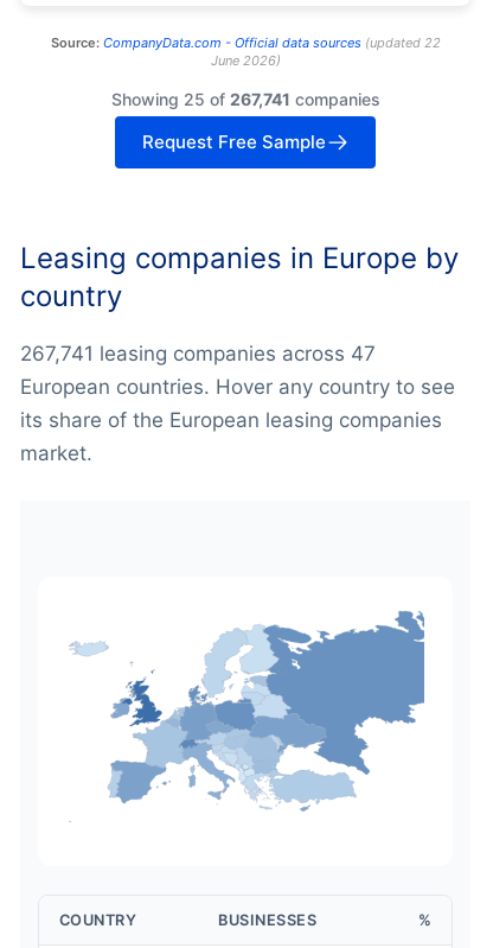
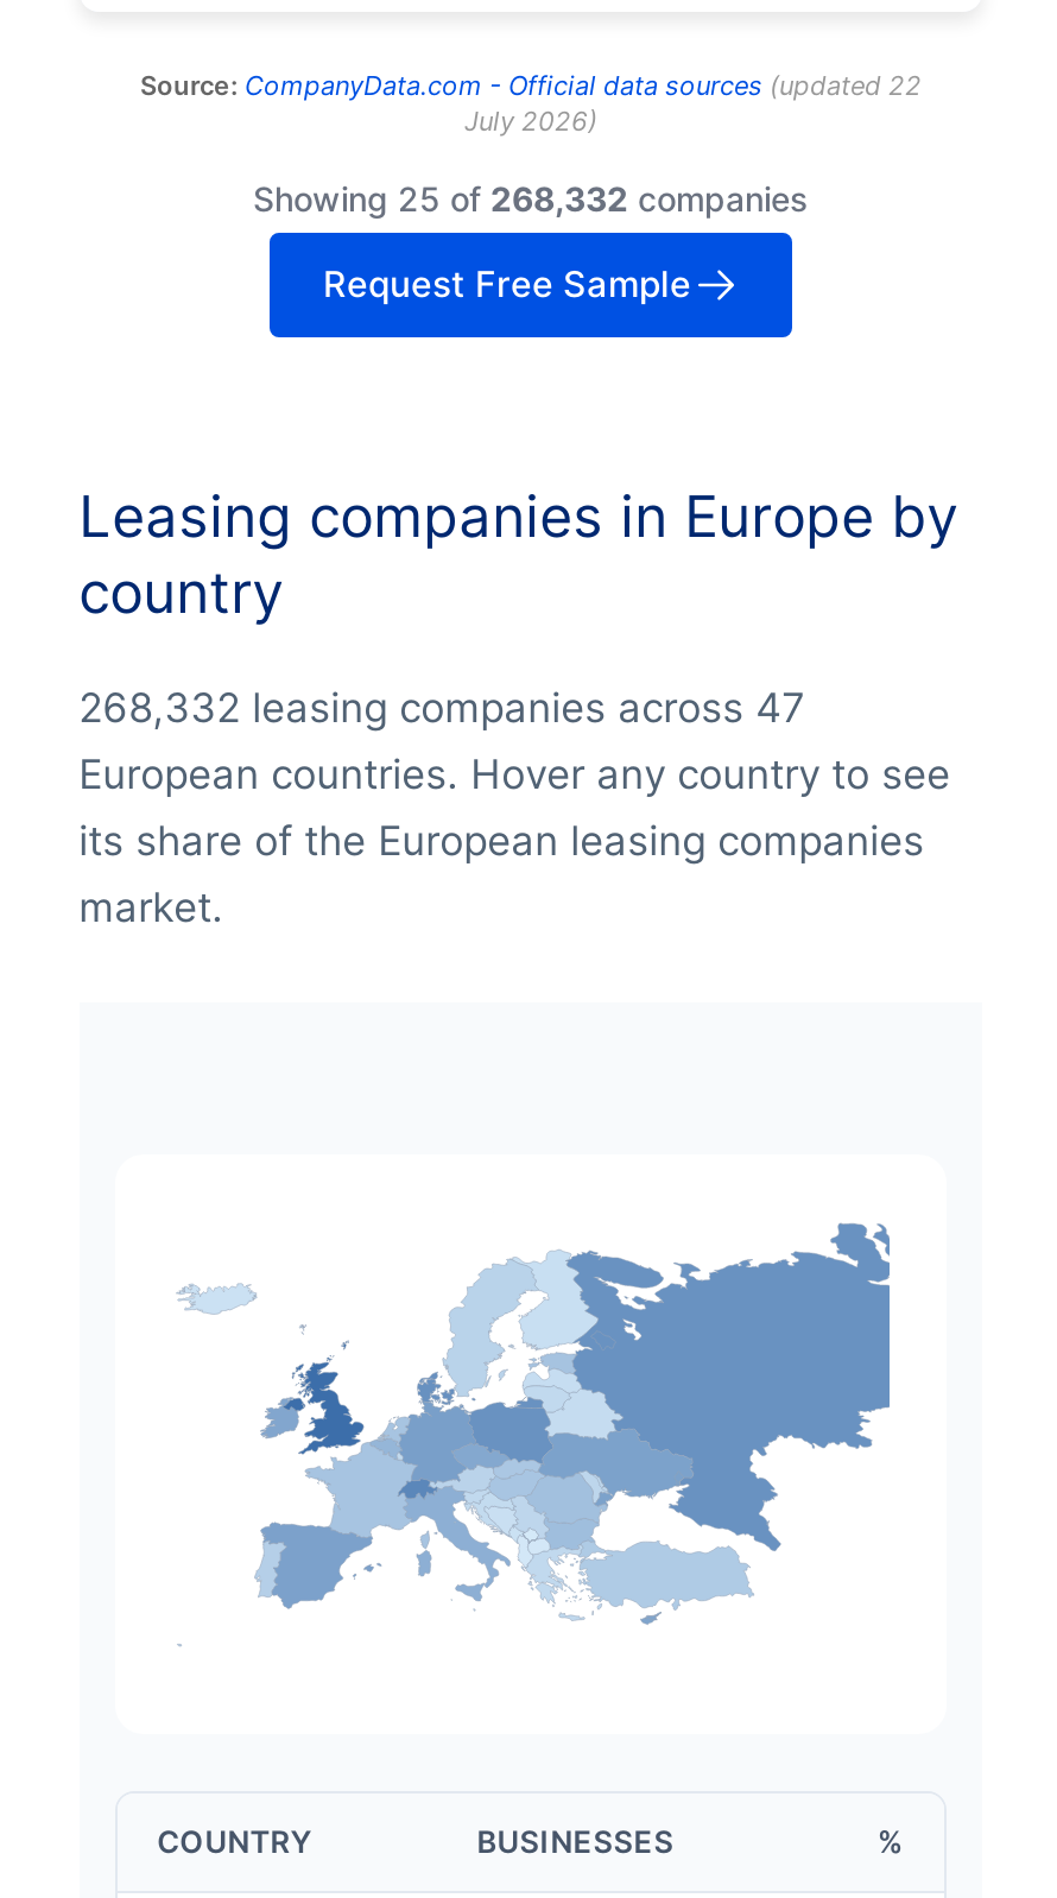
- June 2026)
+ July 2026)

- Showing 25 of 267,741 companies
+ Showing 25 of 268,332 companies

- 267,741 leasing companies across 47
+ 268,332 leasing companies across 47
